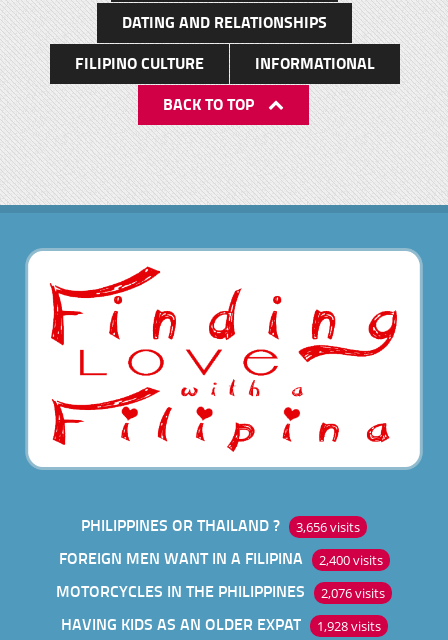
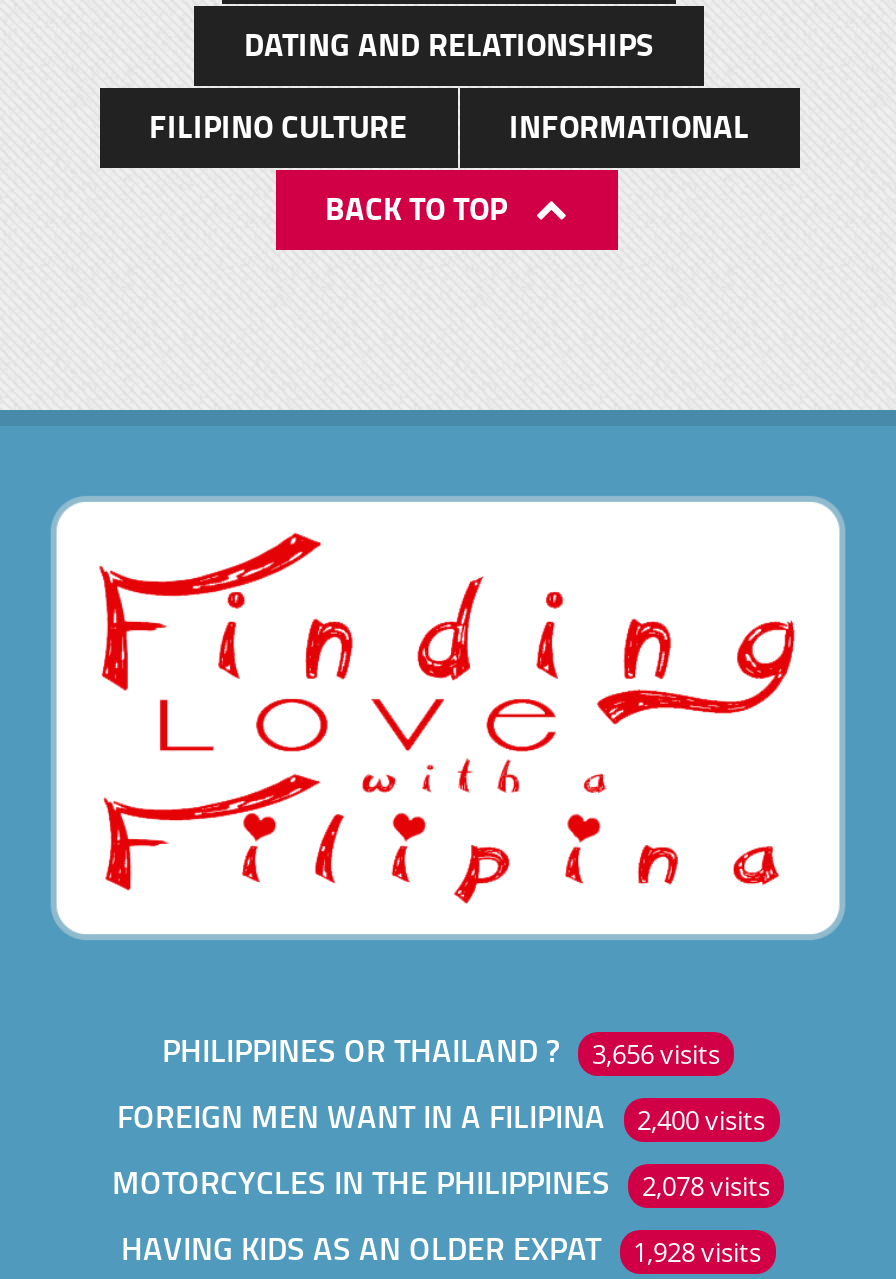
- MOTORCYCLES IN THE PHILIPPINES 2,076 visits
+ MOTORCYCLES IN THE PHILIPPINES 2,078 visits
